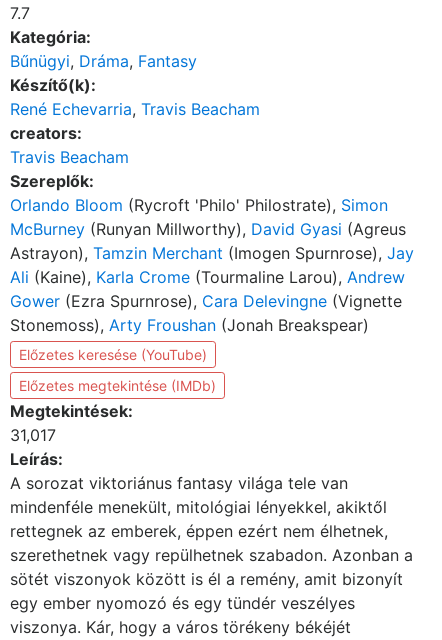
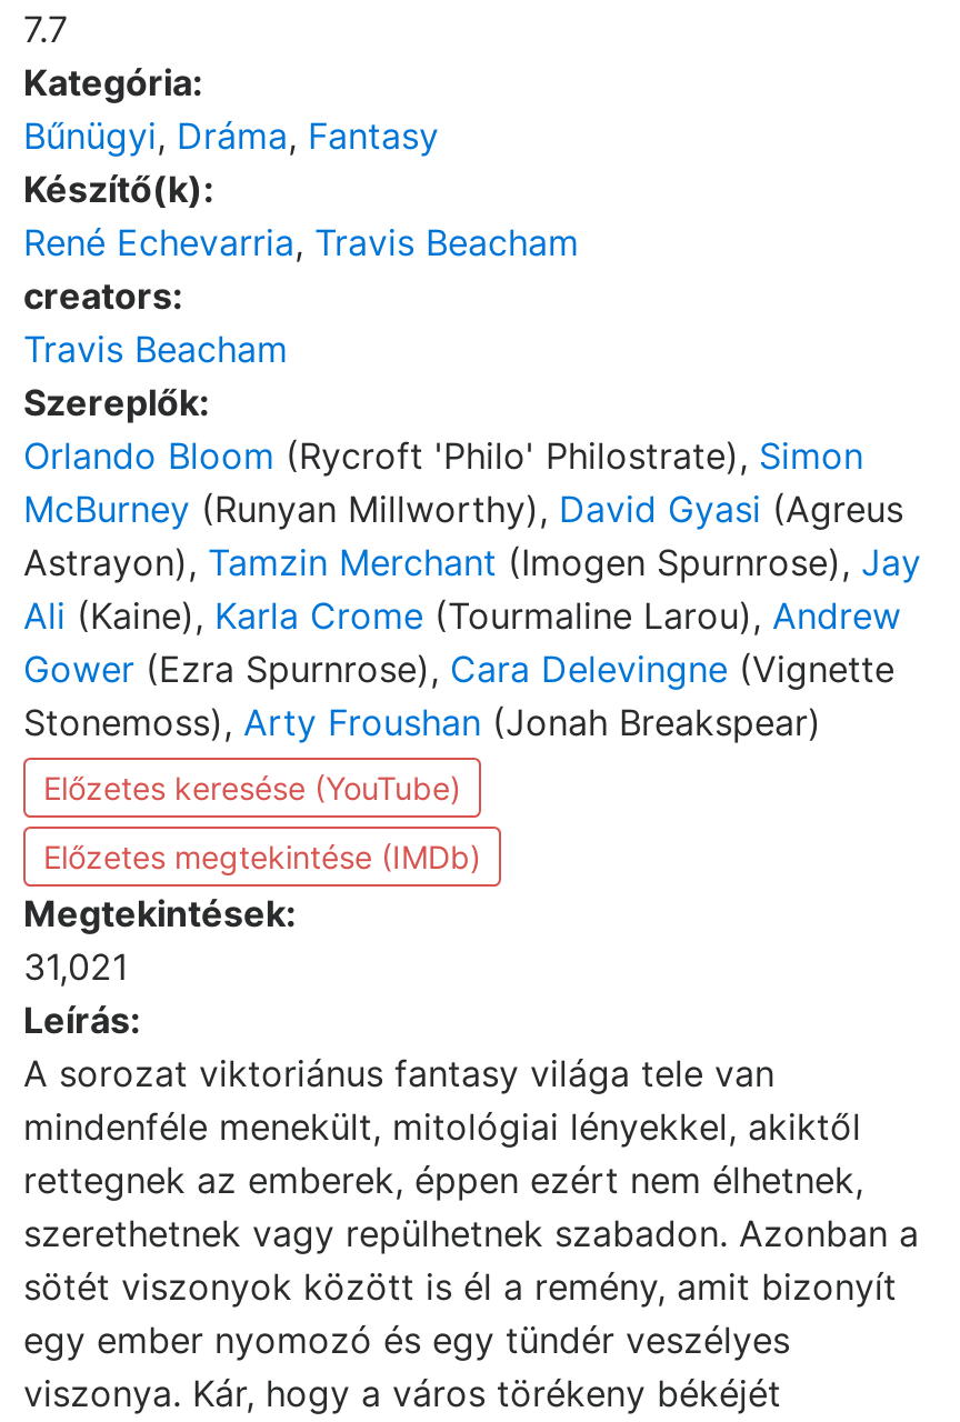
- 31,017
+ 31,021
